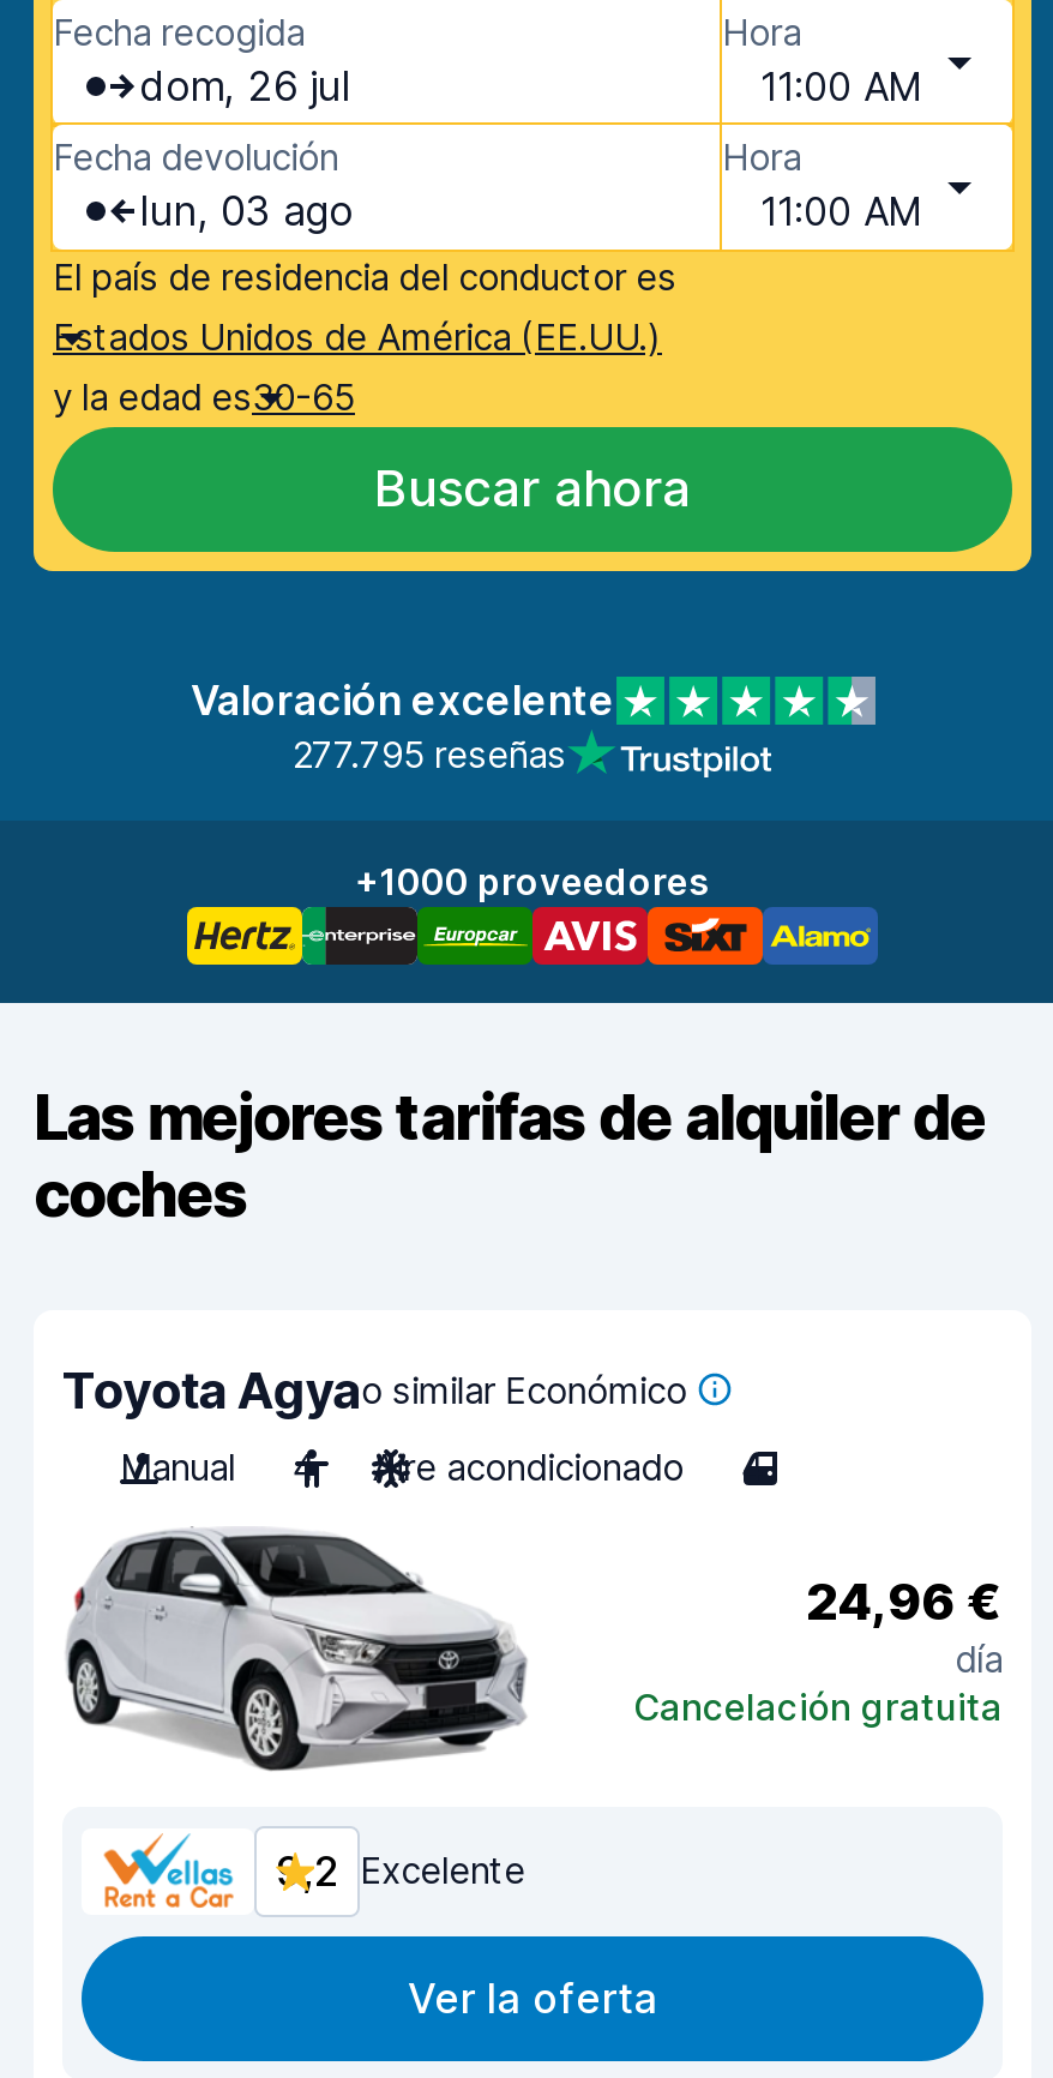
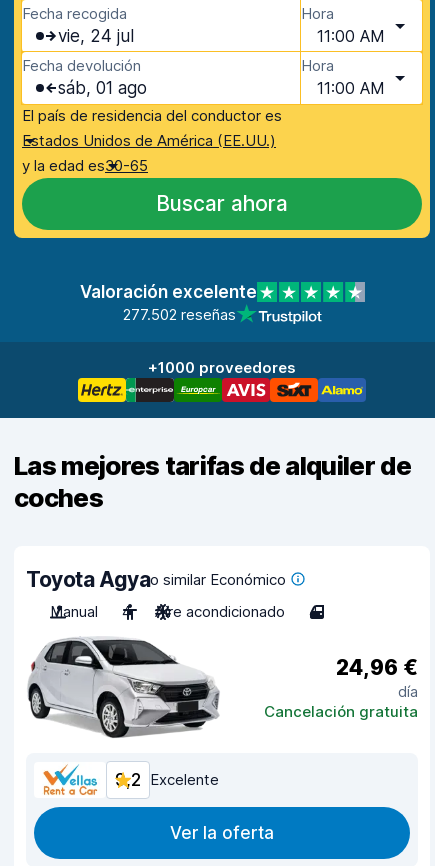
- dom, 26 jul
+ vie, 24 jul

- lun, 03 ago
+ sáb, 01 ago

- 277.795 reseñas
+ 277.502 reseñas
